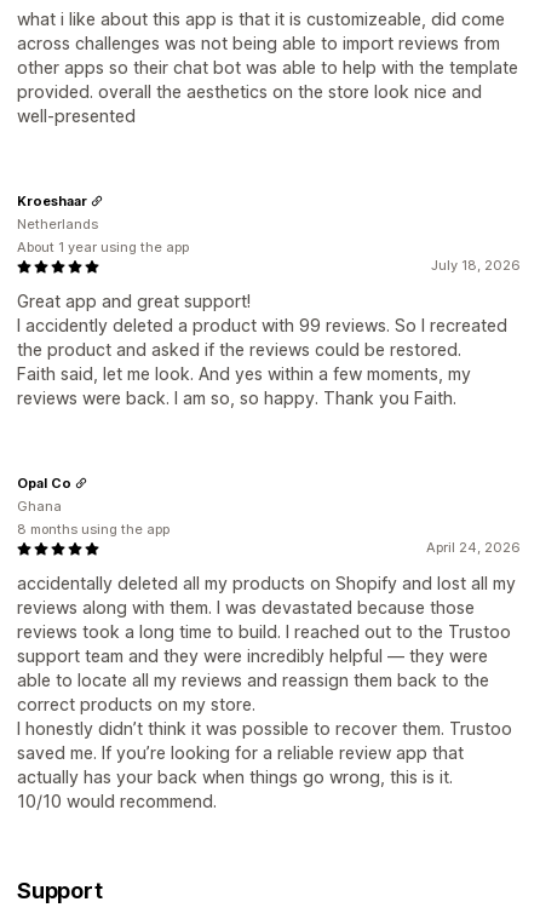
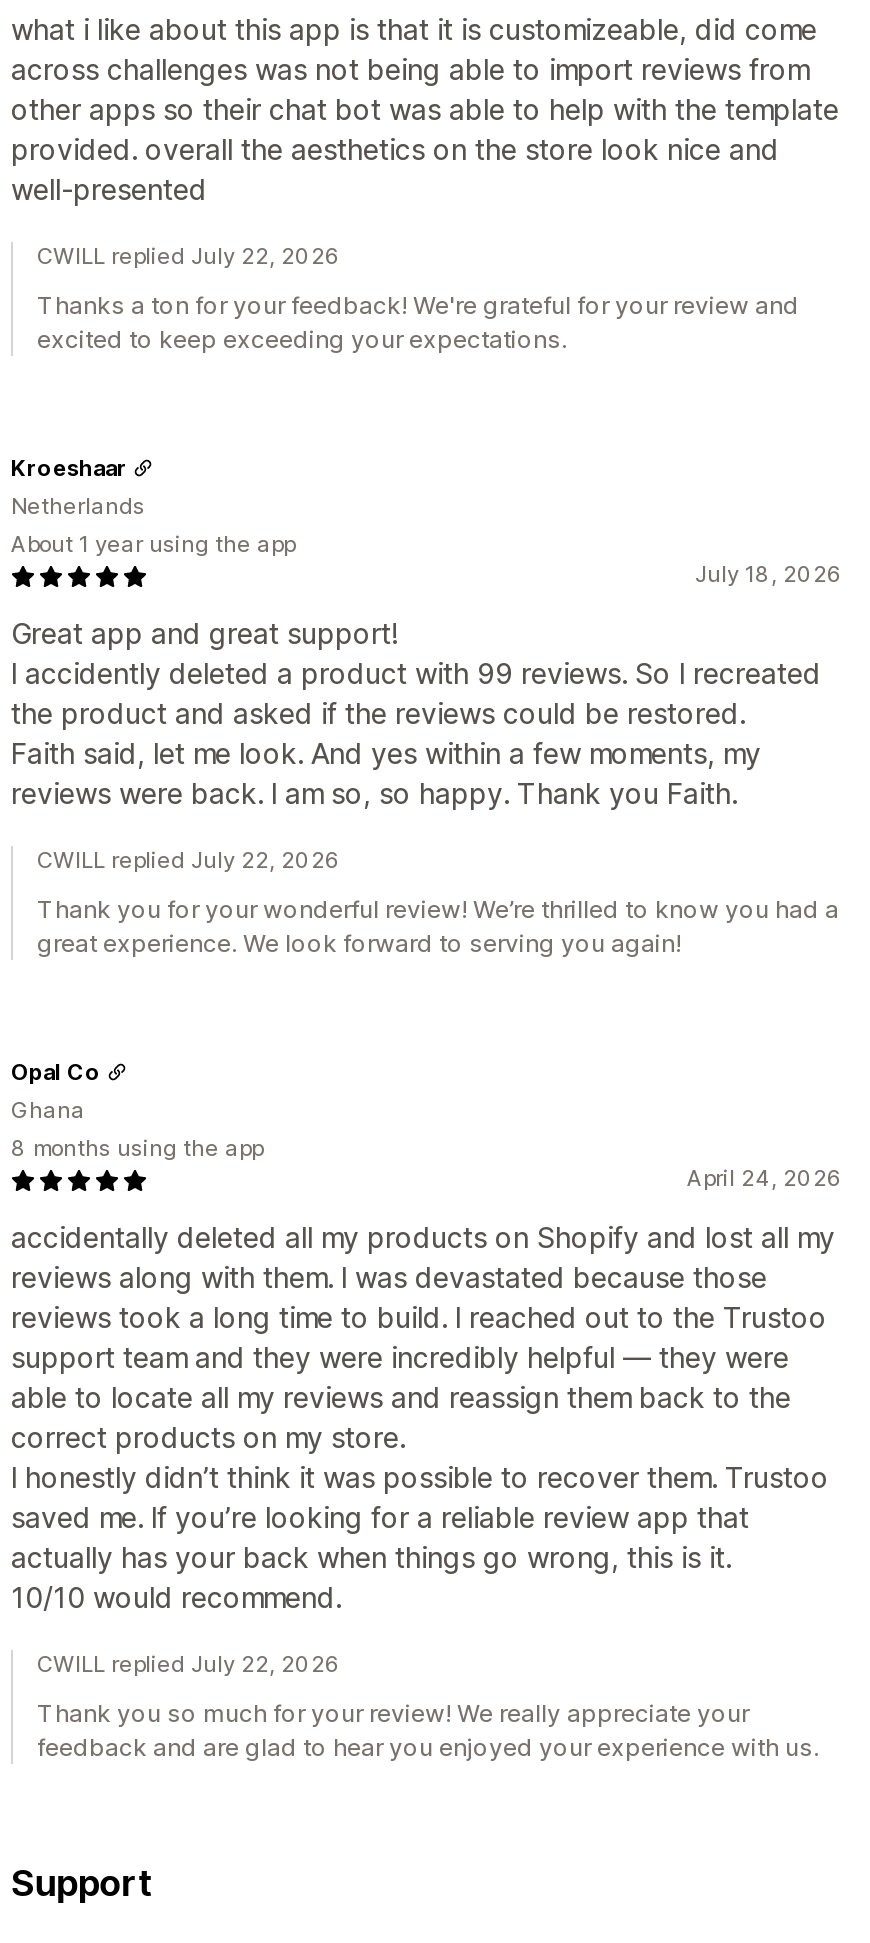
+ CWILL replied July 22, 2026
+ Thanks a ton for your feedback! We're grateful for your review and
+ excited to keep exceeding your expectations.

+ CWILL replied July 22, 2026
+ Thank you for your wonderful review! We’re thrilled to know you had a
+ great experience. We look forward to serving you again!

+ CWILL replied July 22, 2026
+ Thank you so much for your review! We really appreciate your
+ feedback and are glad to hear you enjoyed your experience with us.
